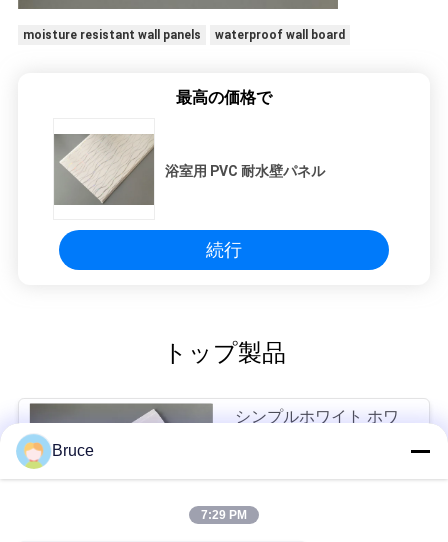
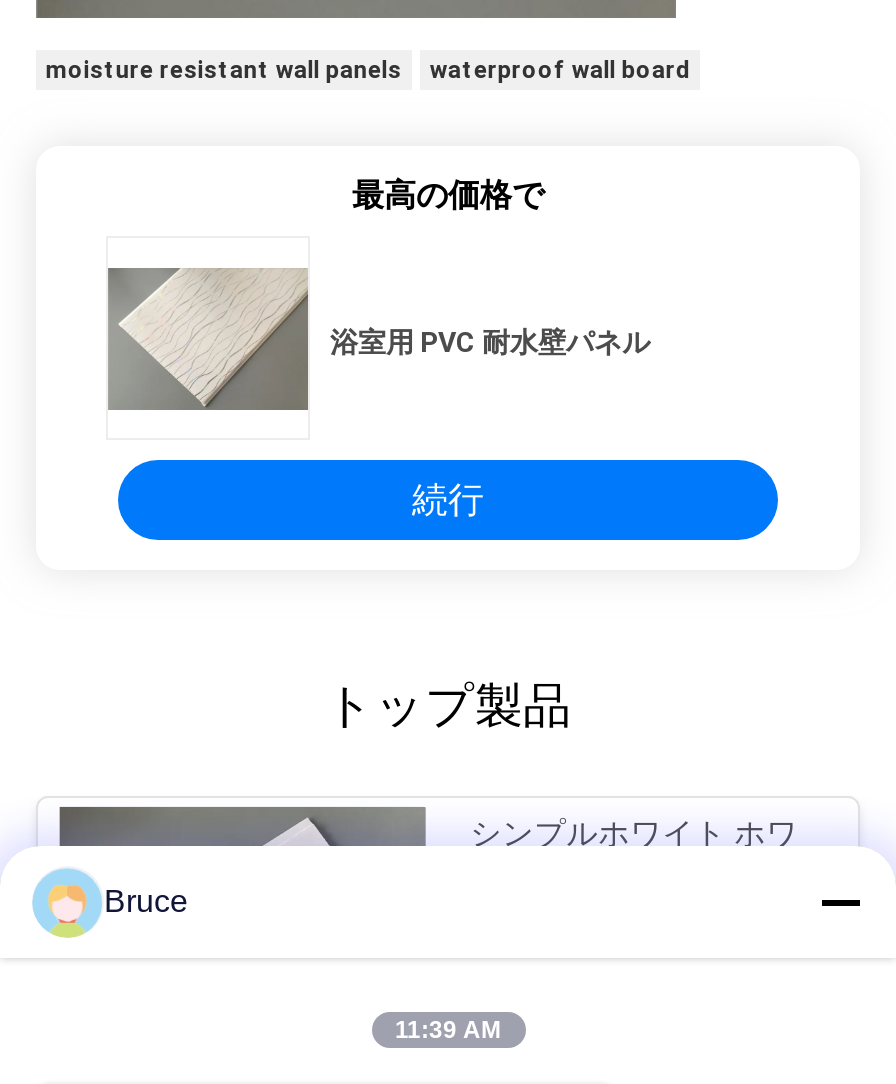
- 7:29 PM
+ 11:39 AM
